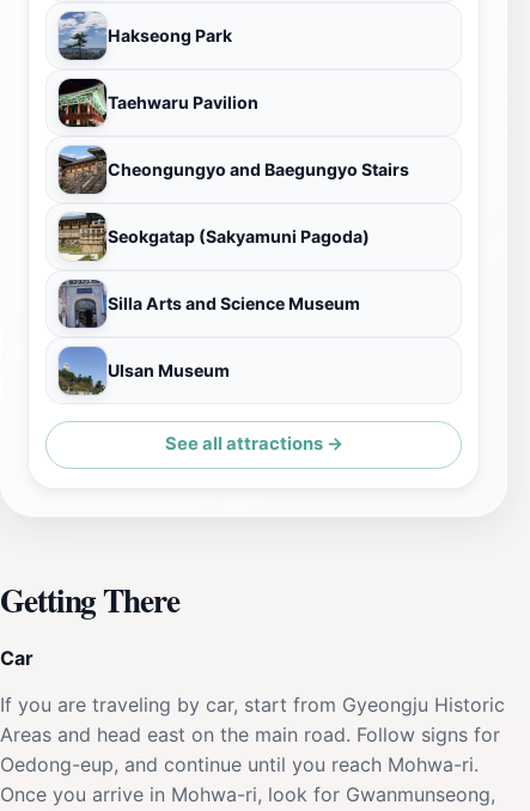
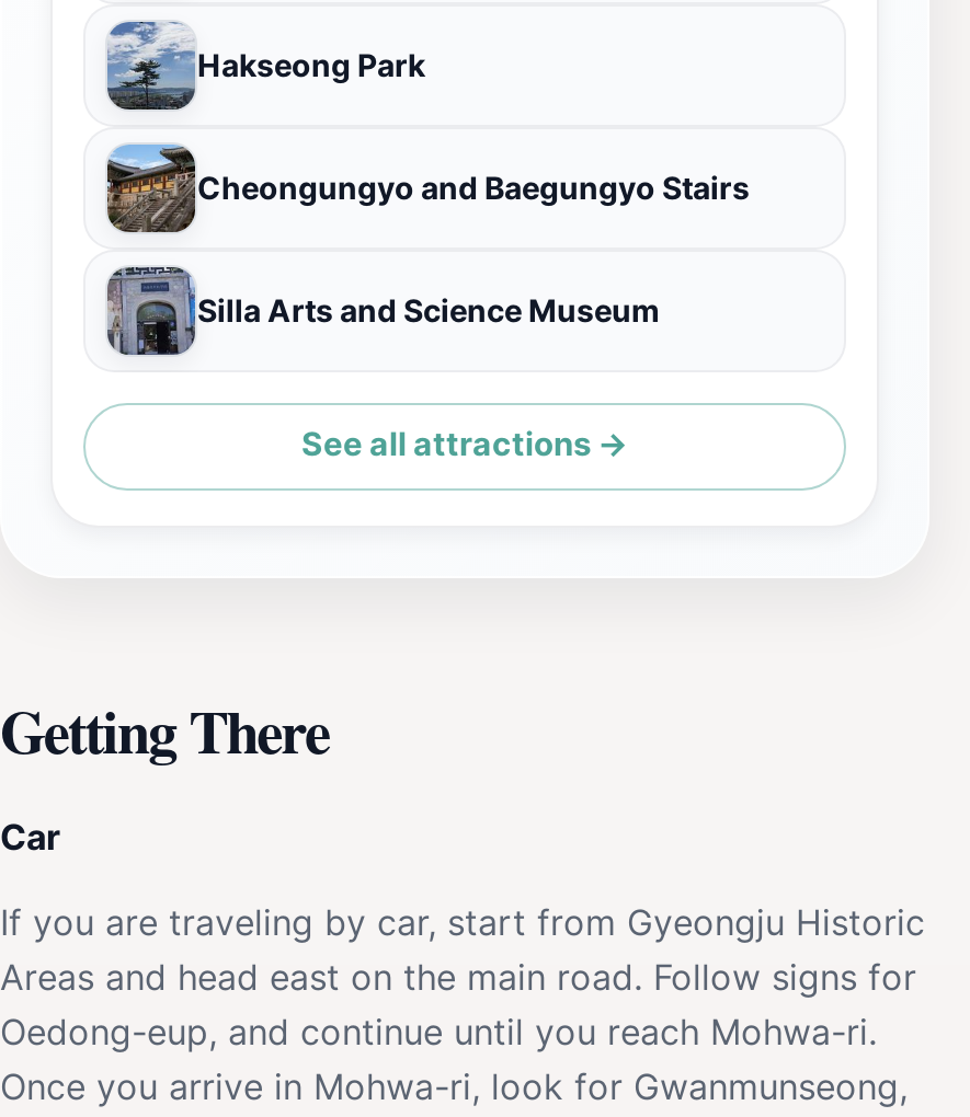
- [image]
- Taehwaru Pavilion

- [image]
- Seokgatap (Sakyamuni Pagoda)

- [image]
- Ulsan Museum
